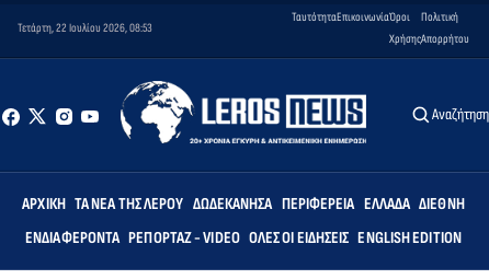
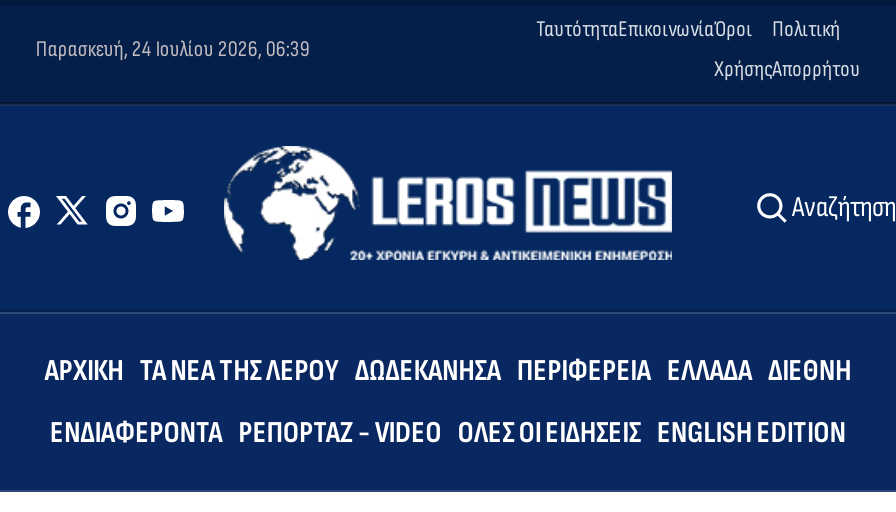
- Τετάρτη, 22 Ιουλίου 2026, 08:53
+ Παρασκευή, 24 Ιουλίου 2026, 06:39
